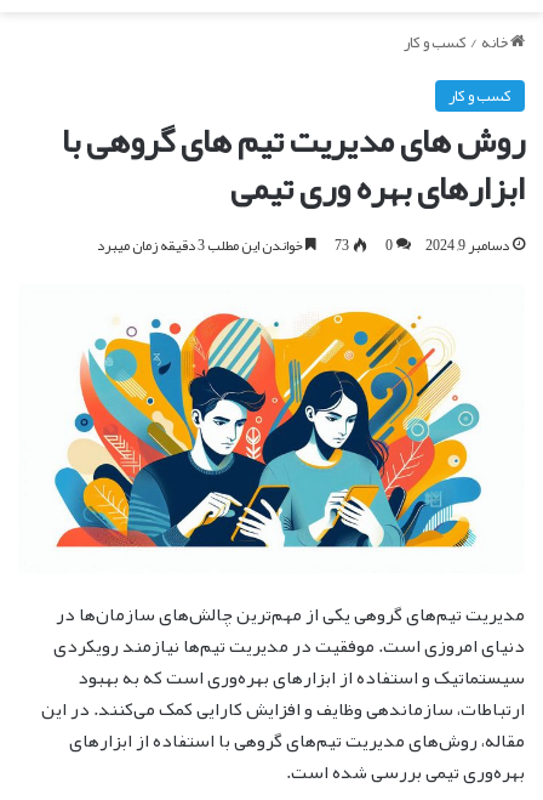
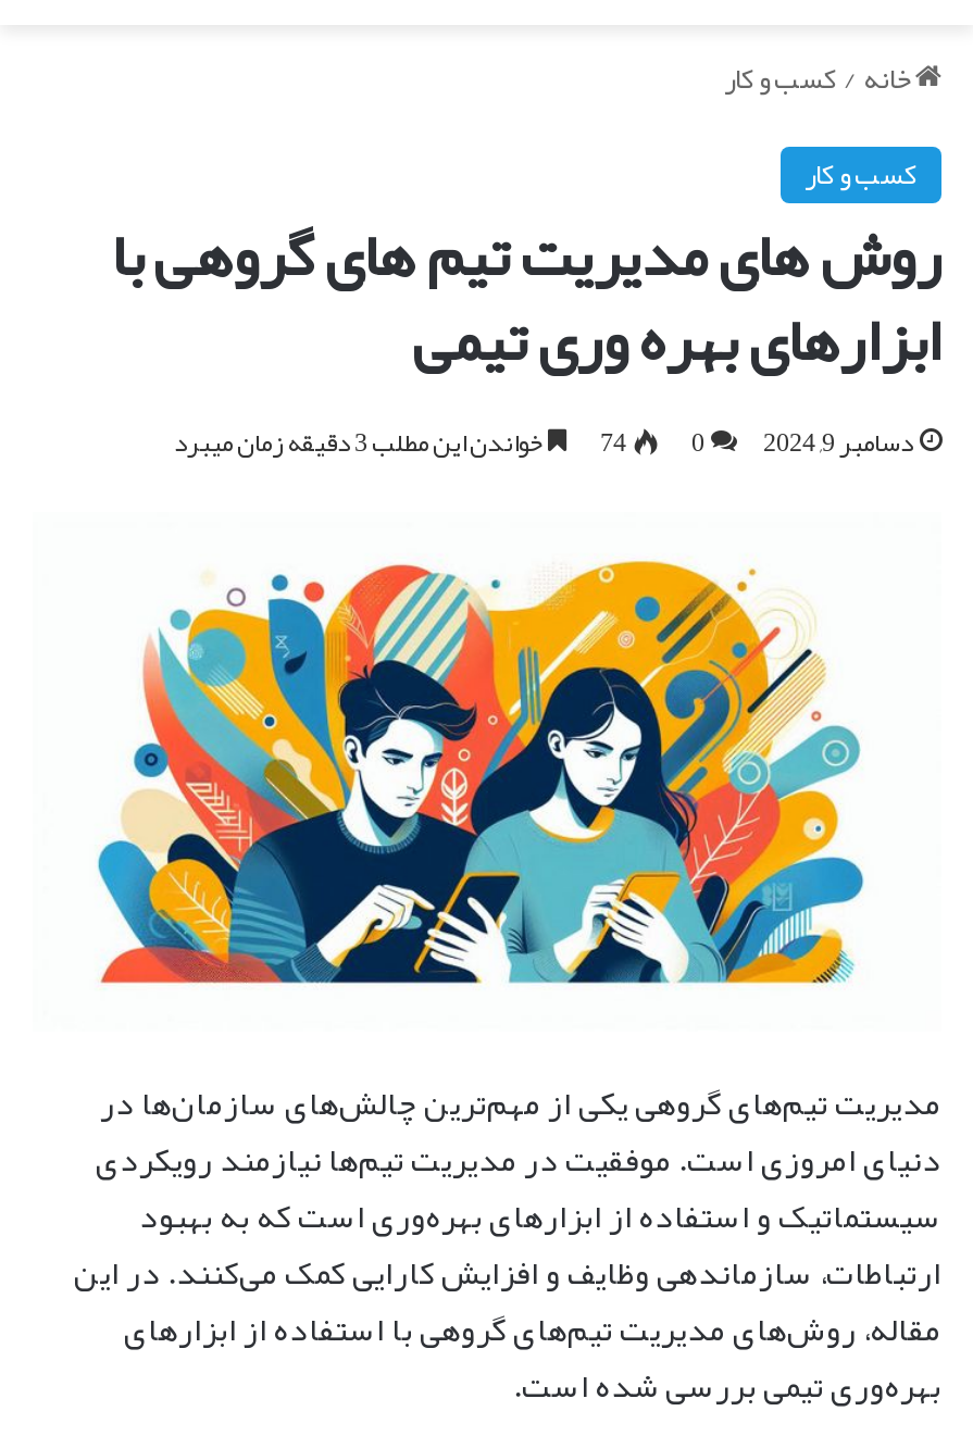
- 73
+ 74
